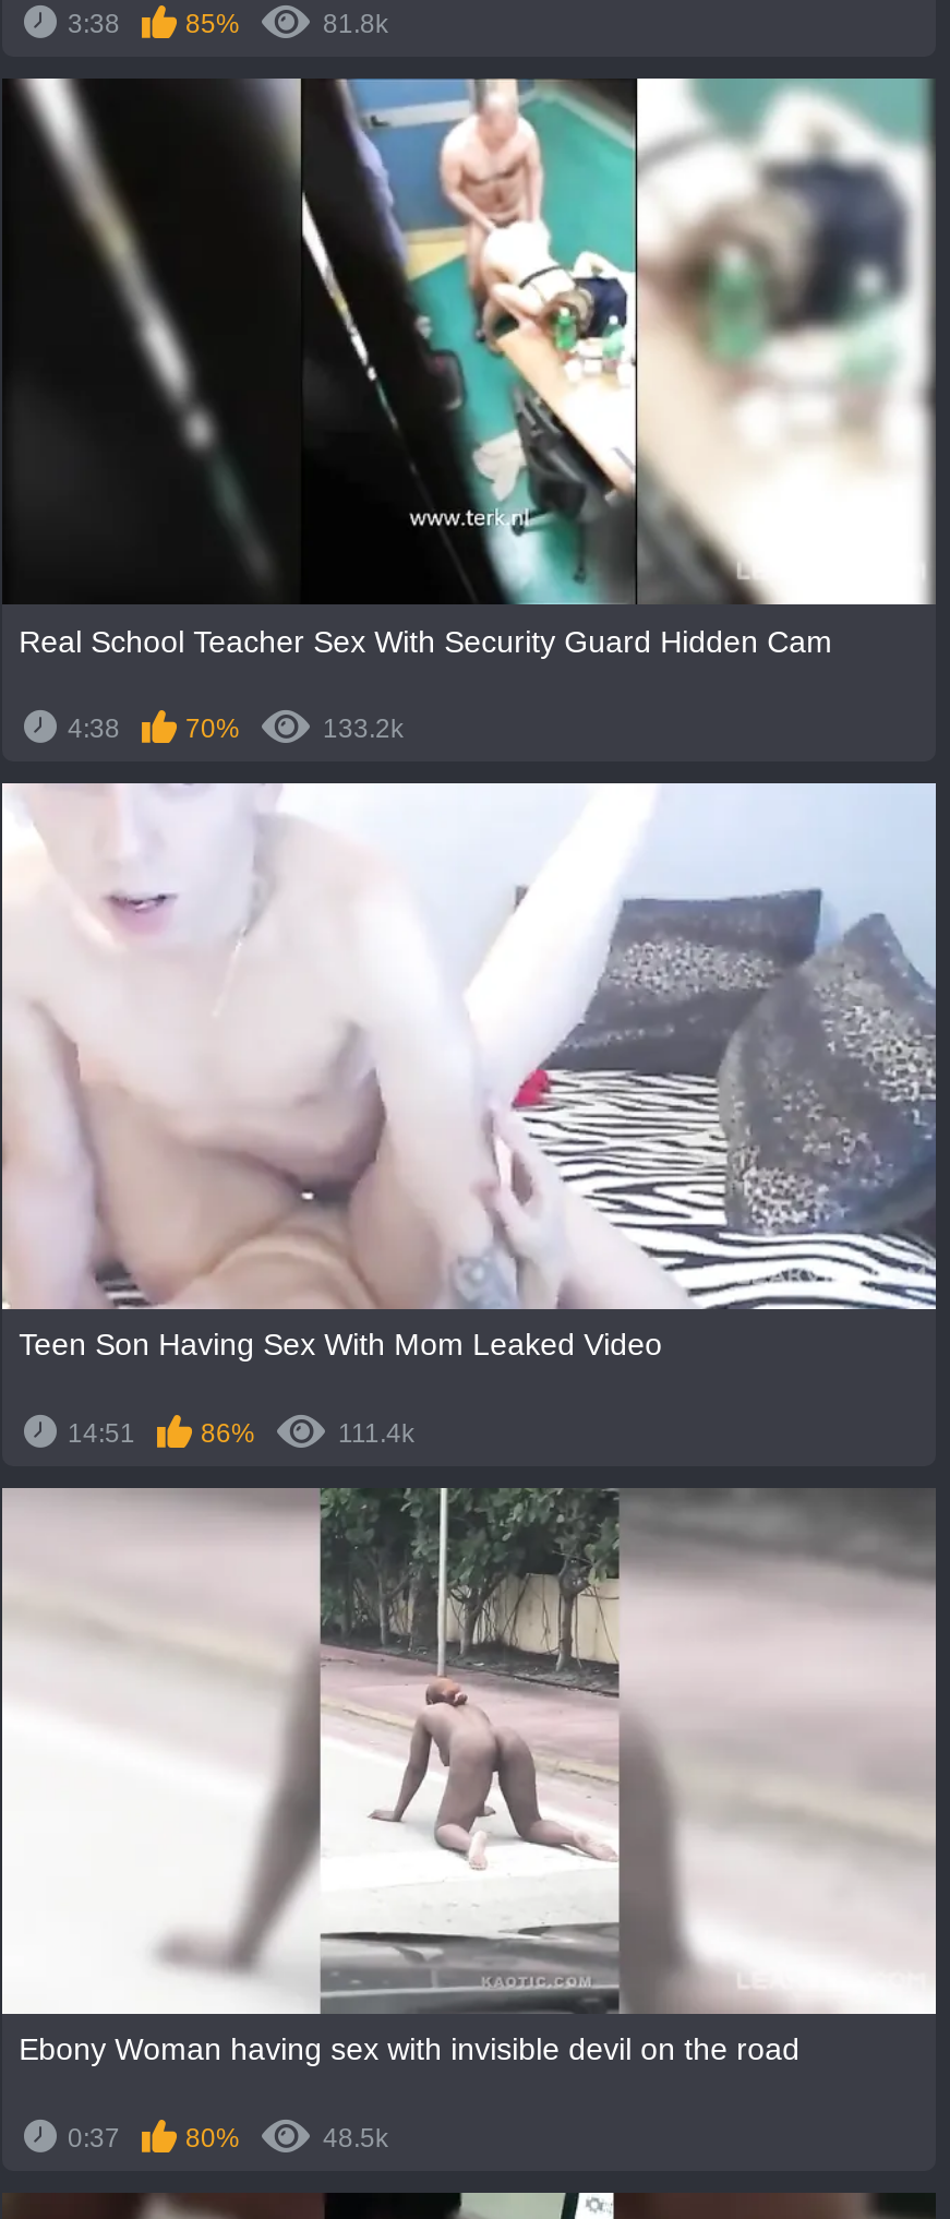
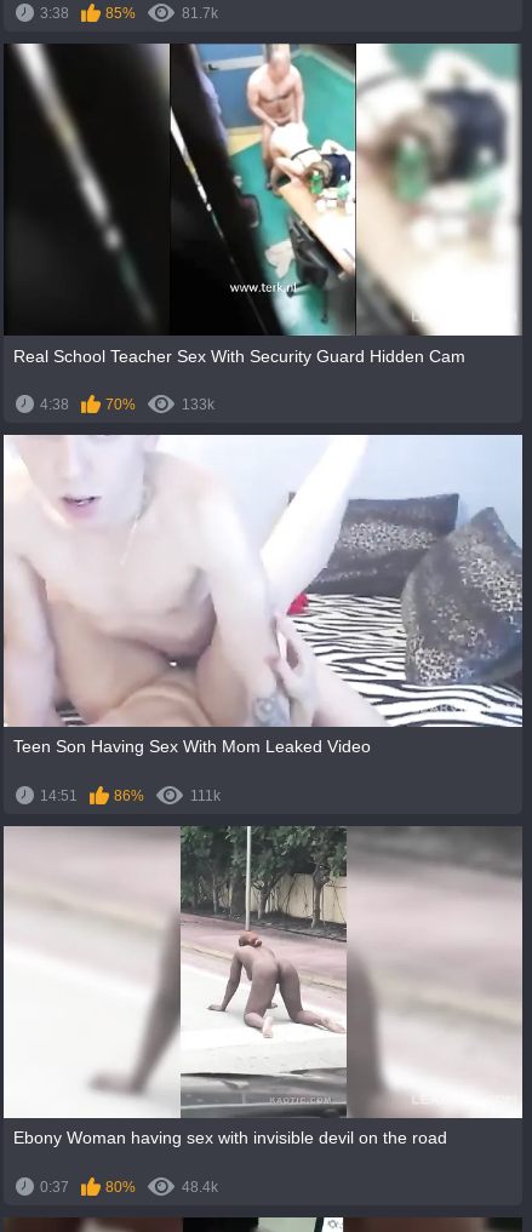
- 81.8k
+ 81.7k

- 133.2k
+ 133k

- 111.4k
+ 111k

- 48.5k
+ 48.4k
